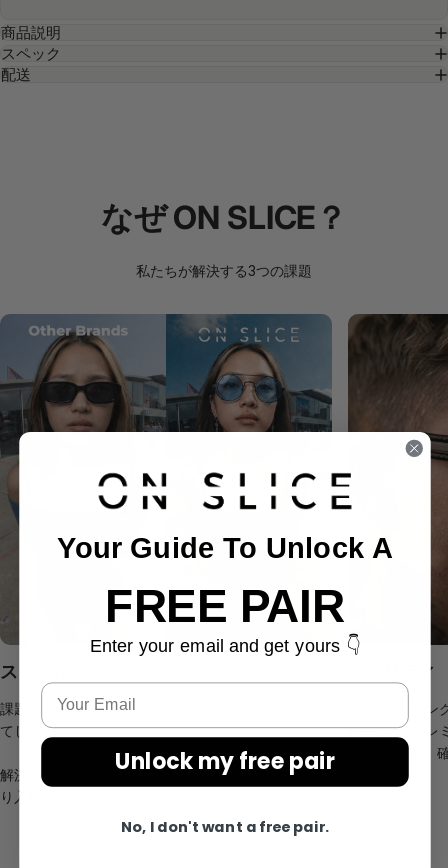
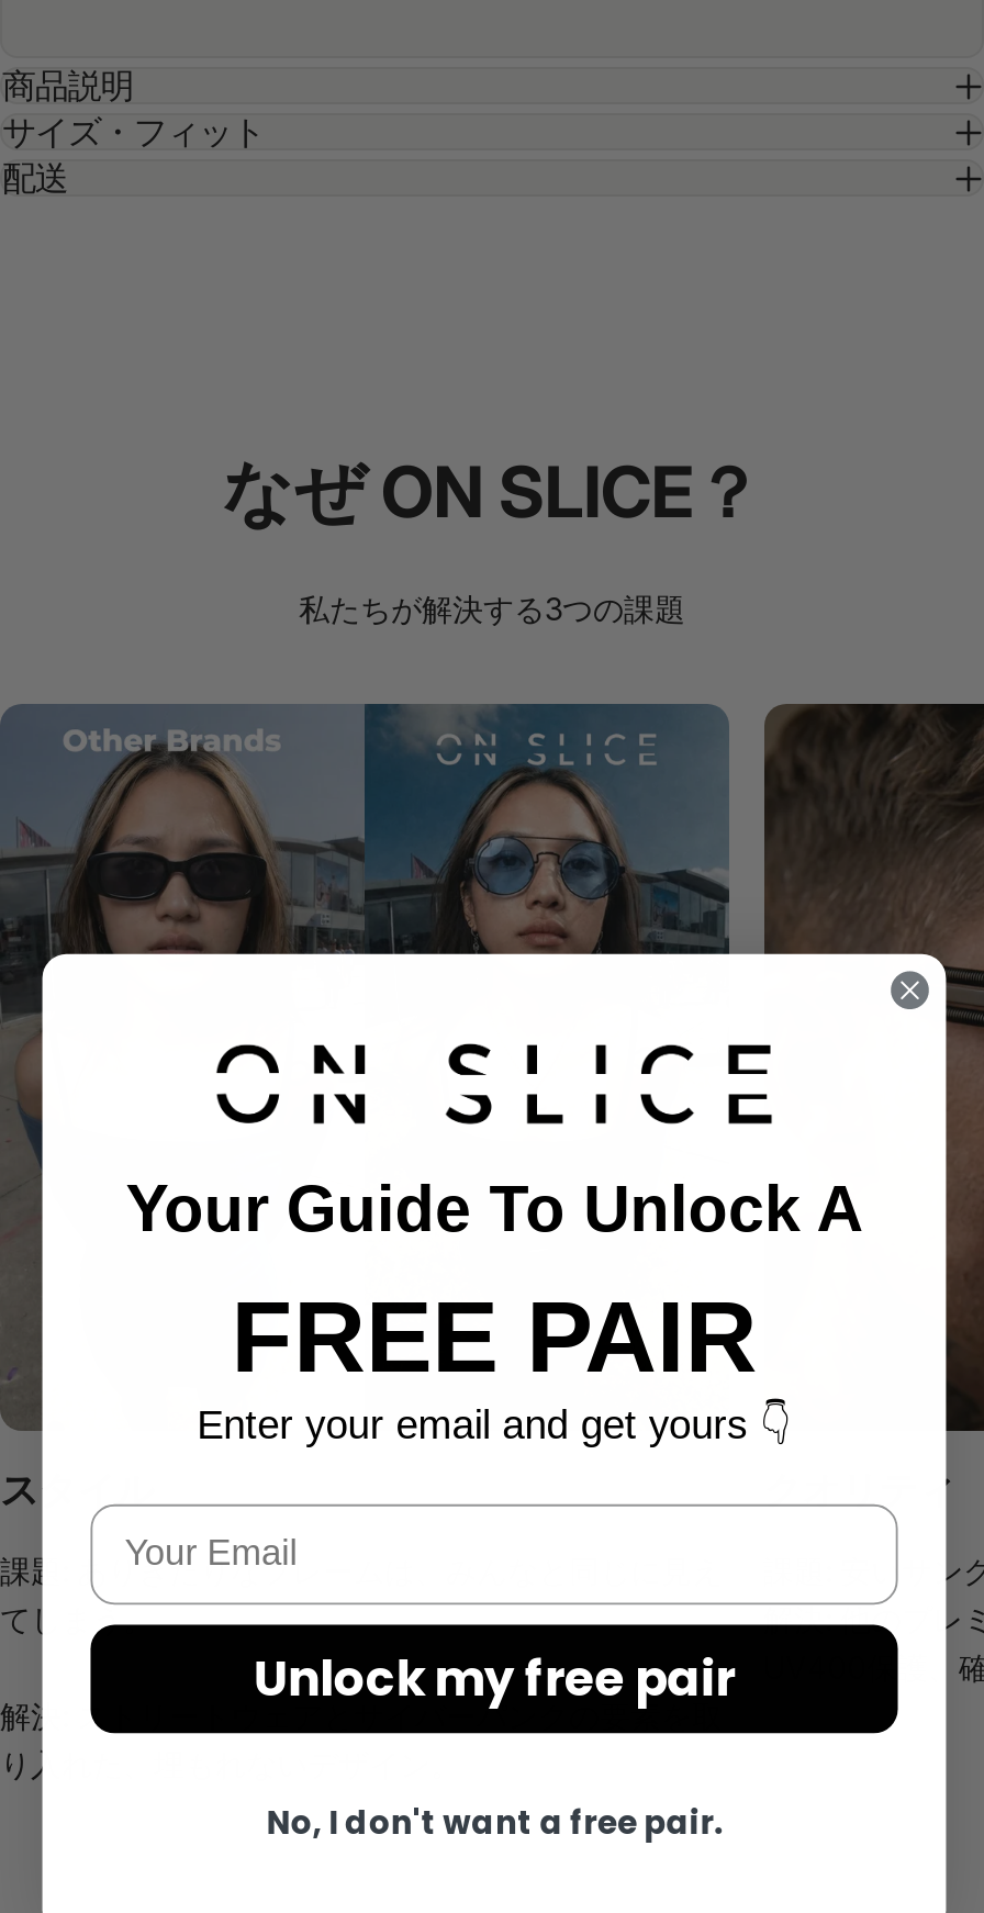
- スペック
+ サイズ・フィット
